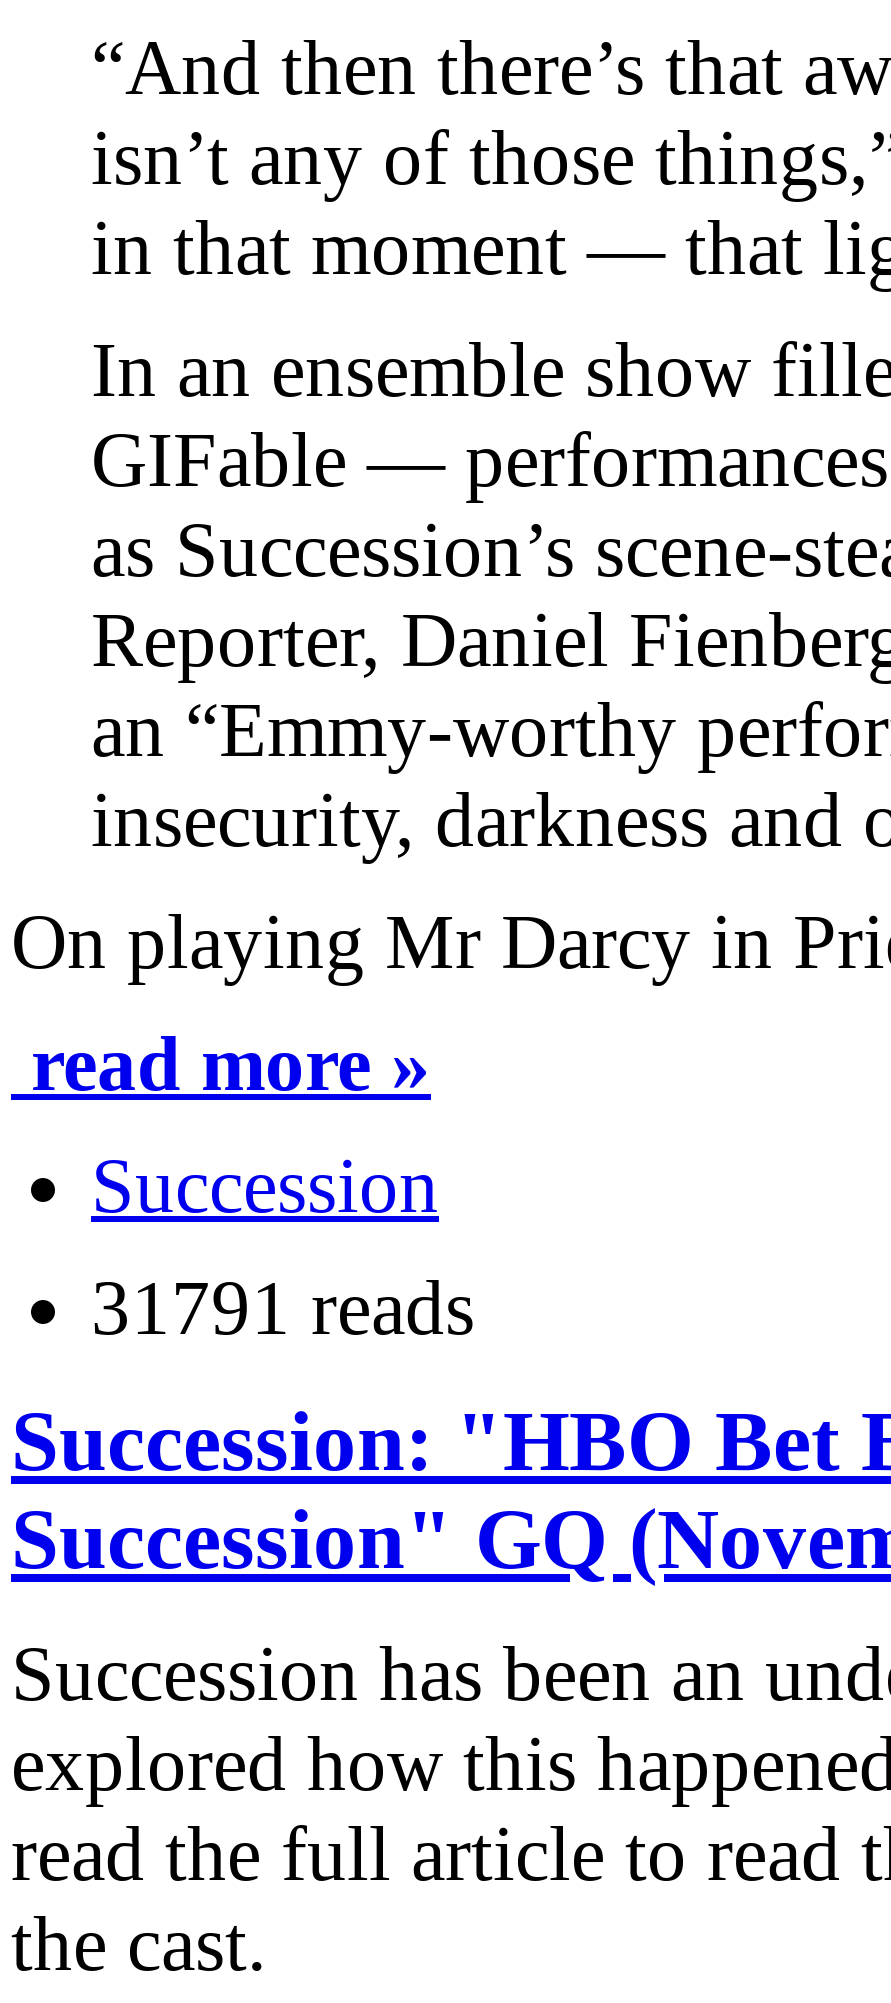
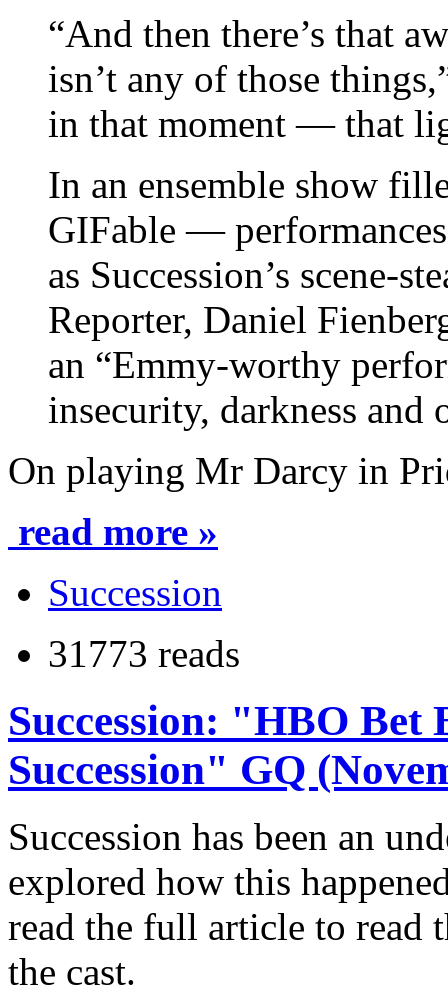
- 31791 reads
+ 31773 reads
